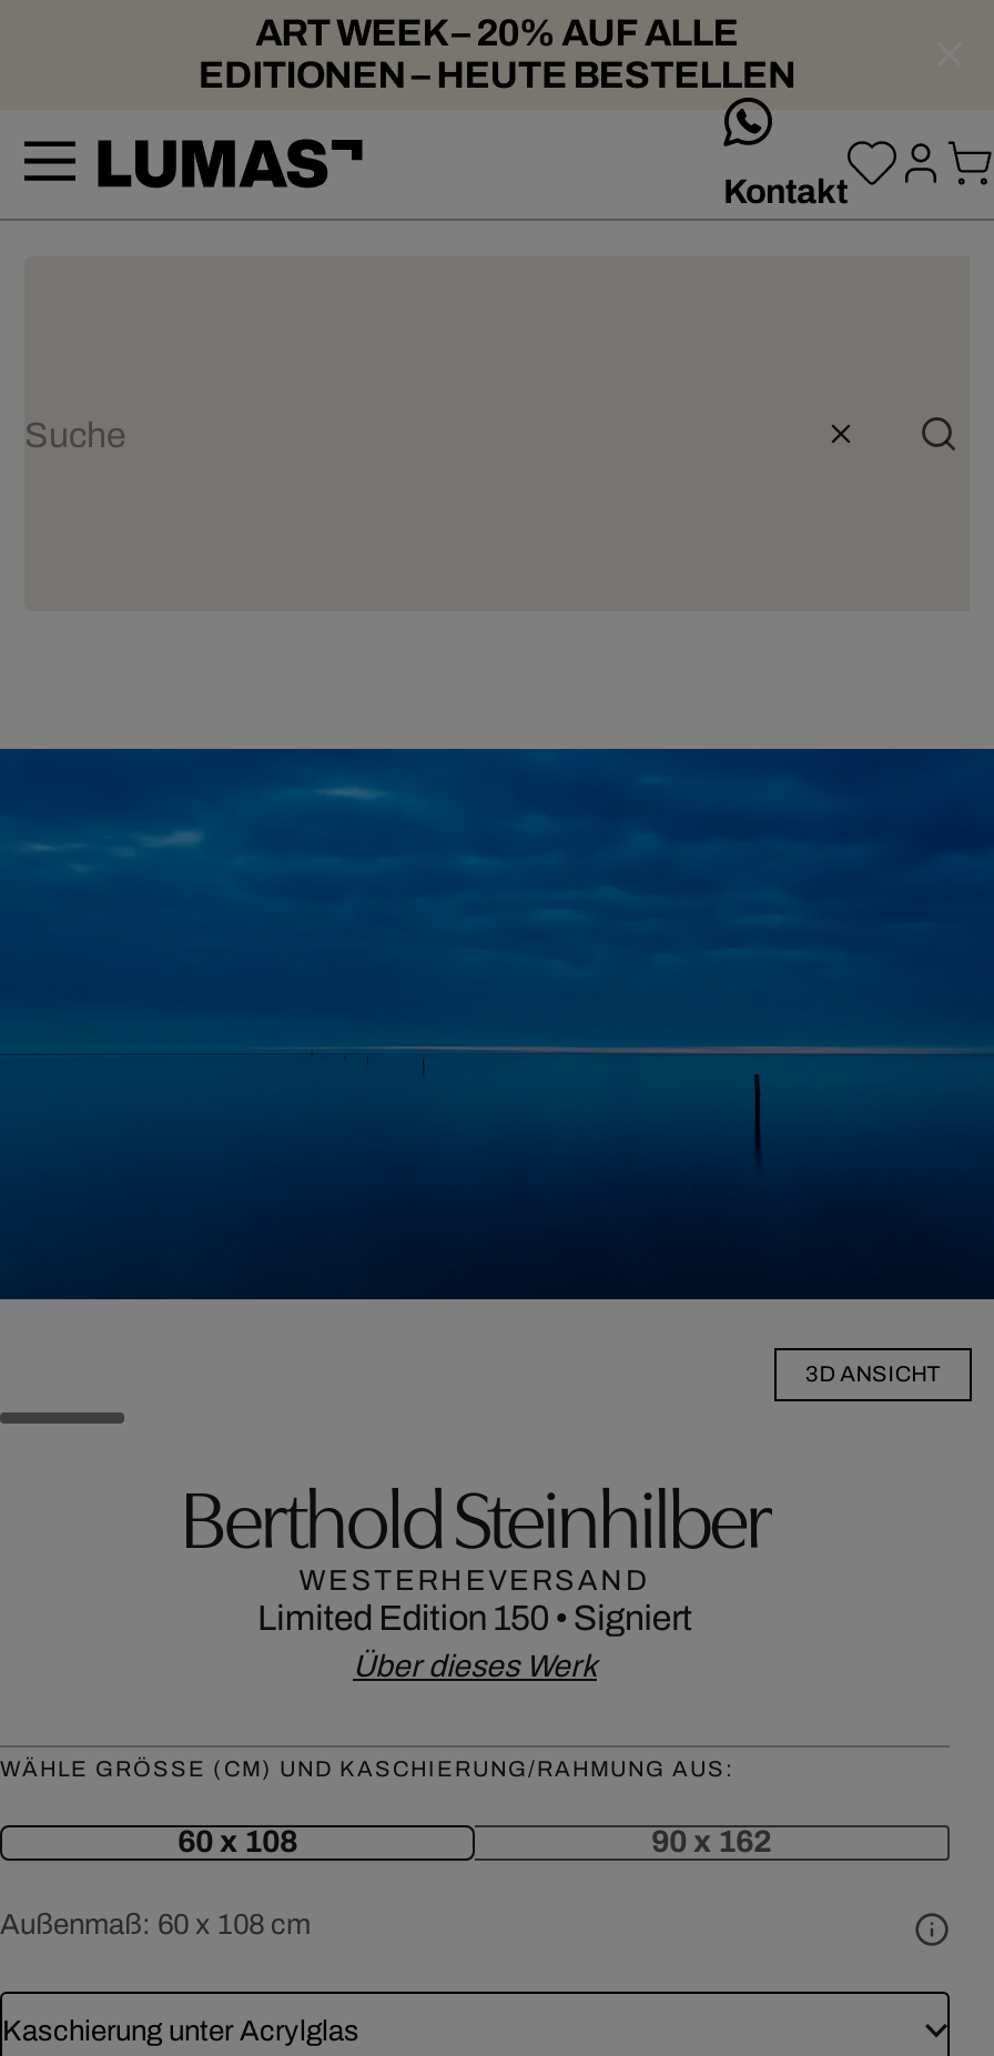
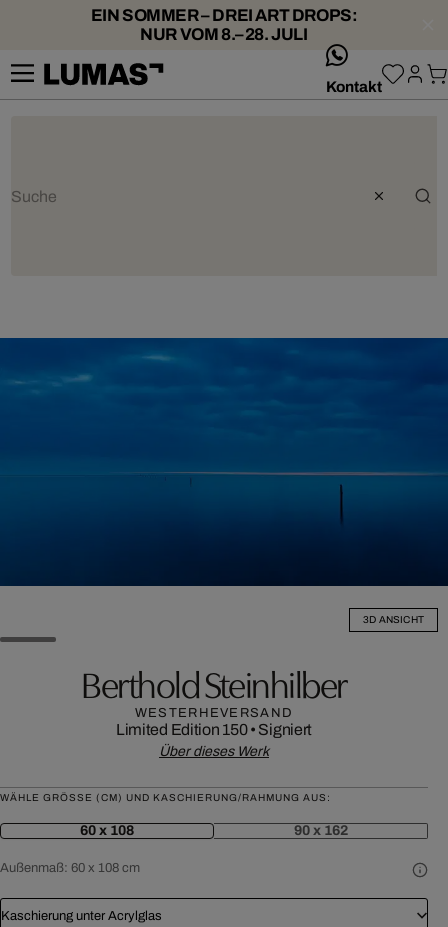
- ART WEEK – 20% AUF ALLE
- EDITIONEN – HEUTE BESTELLEN
+ EIN SOMMER – DREI ART DROPS:
+ NUR VOM 8.–28. JULI
